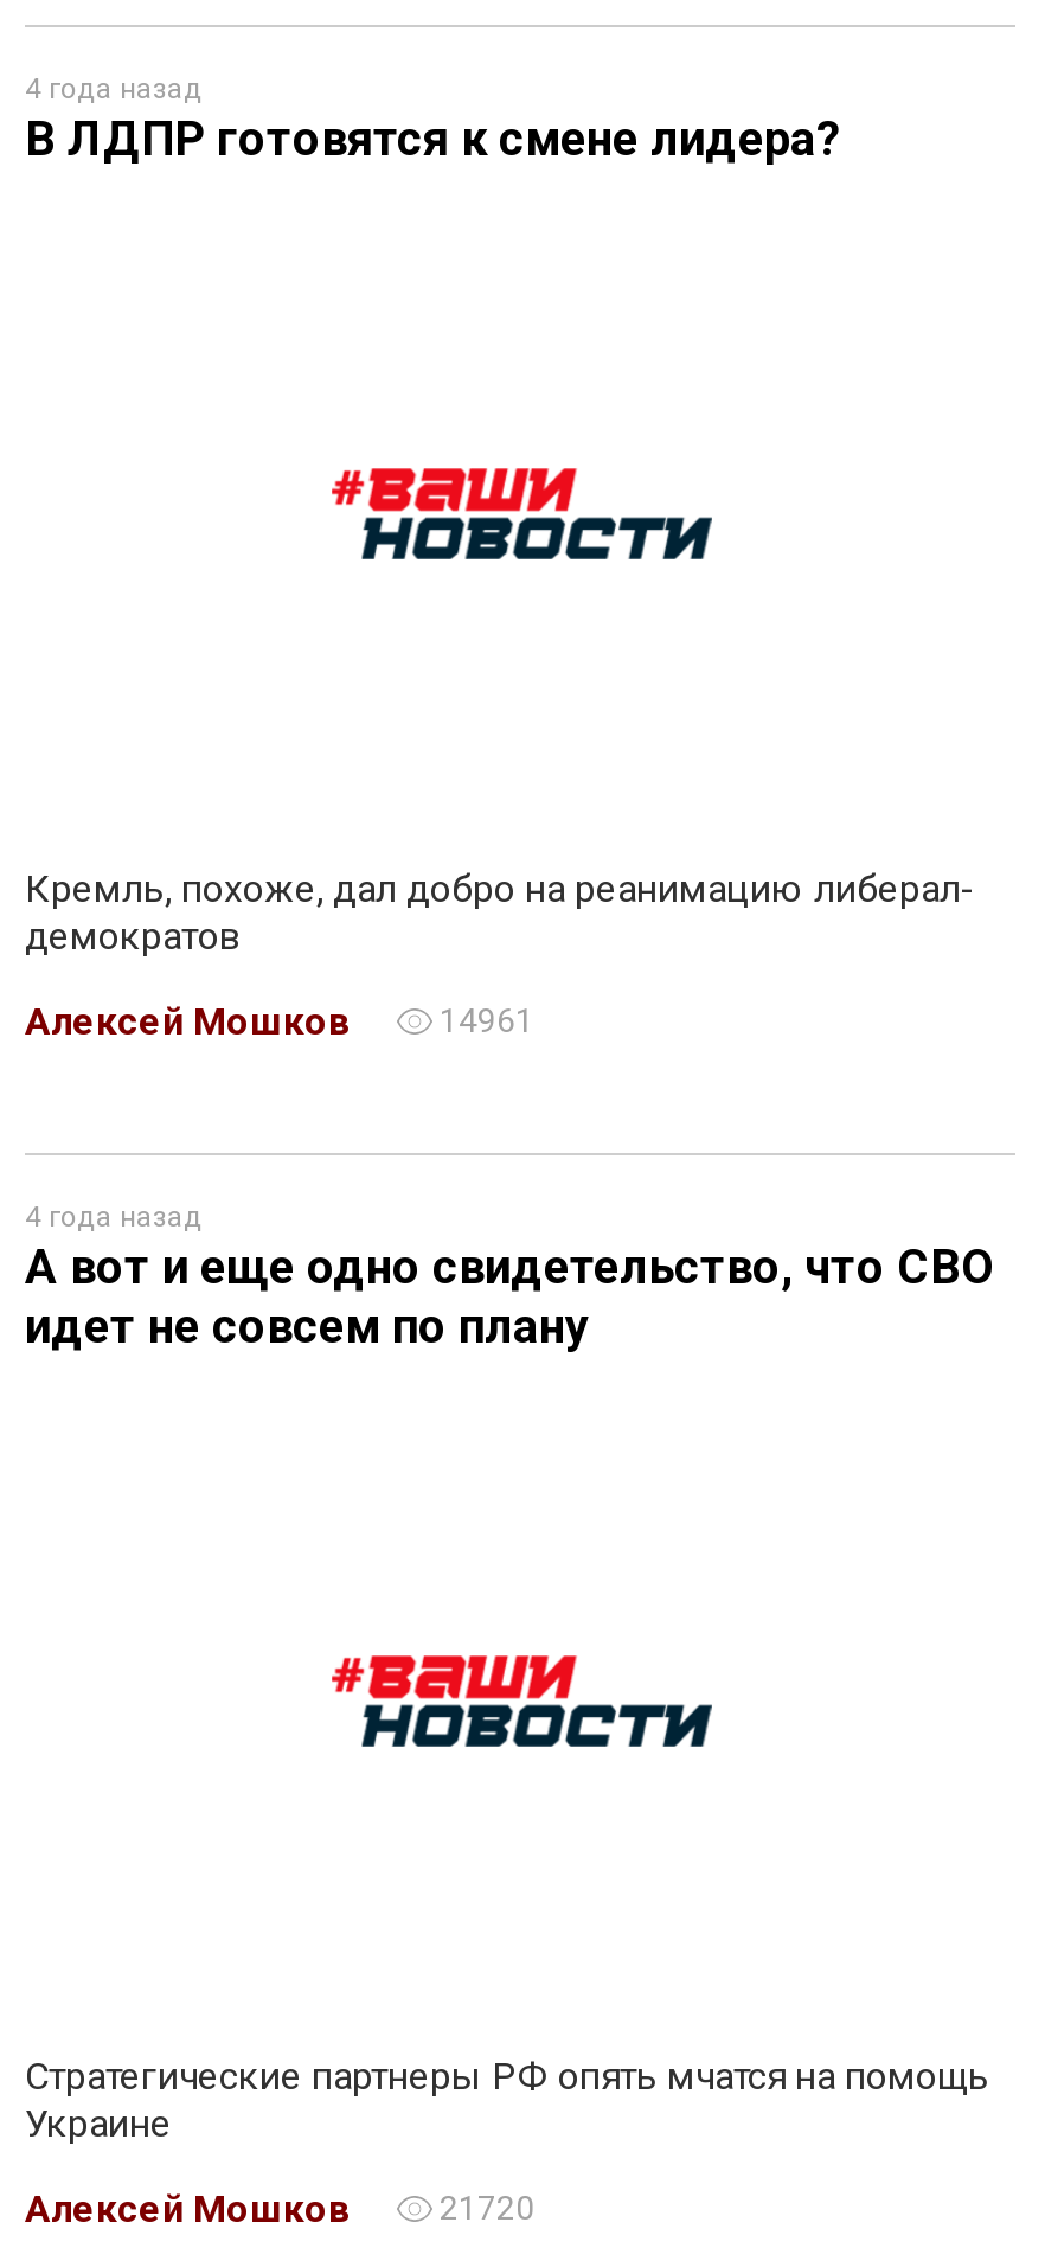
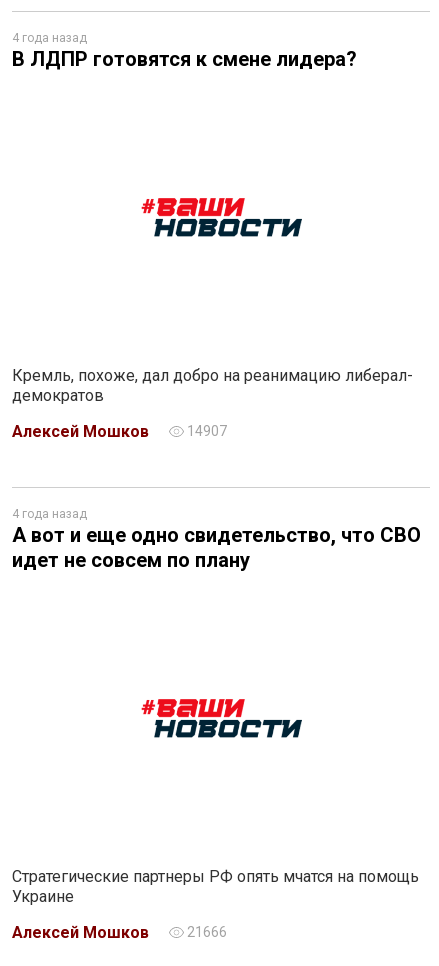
- 14961
+ 14907

- 21720
+ 21666
